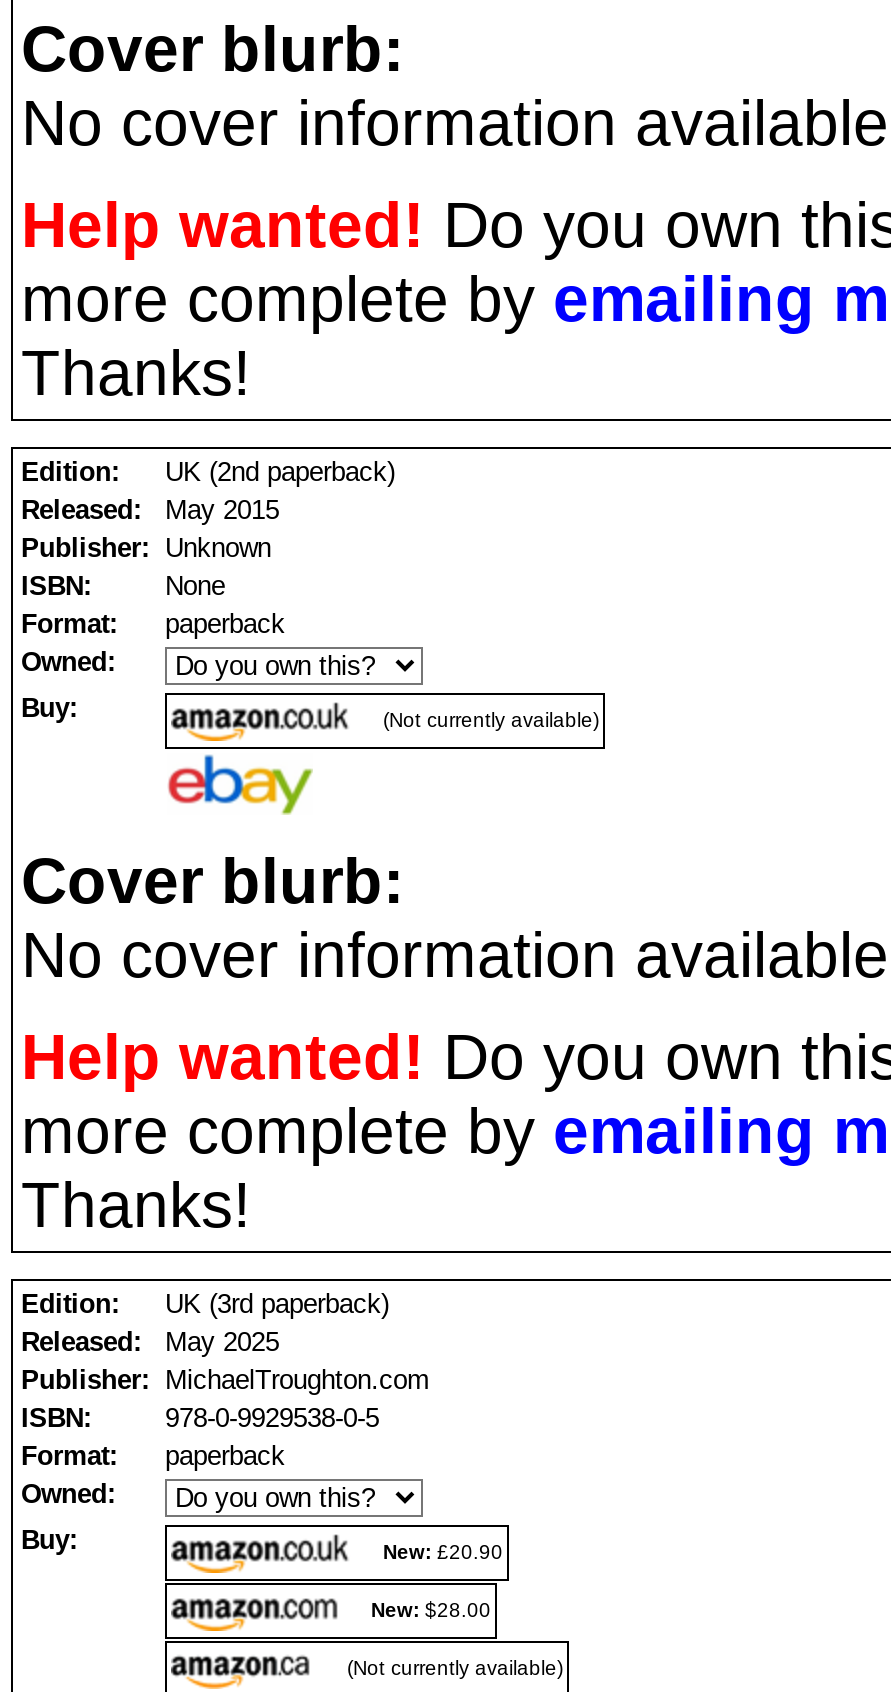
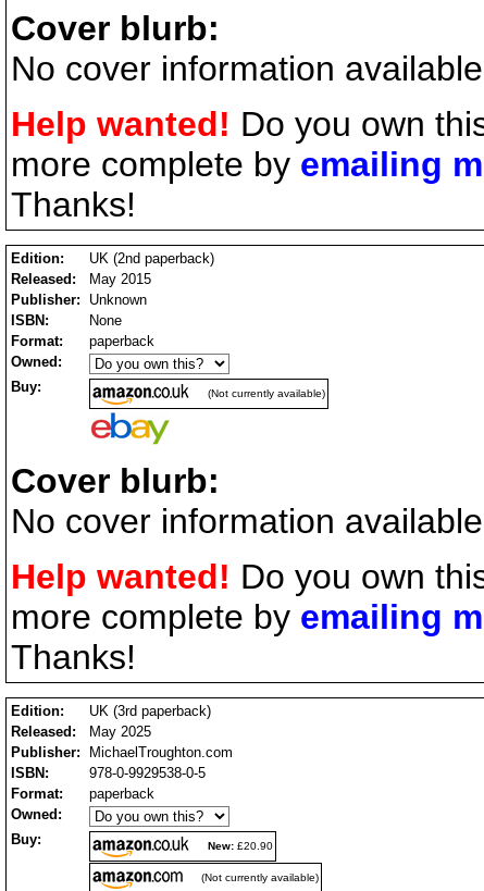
- New: $28.00
